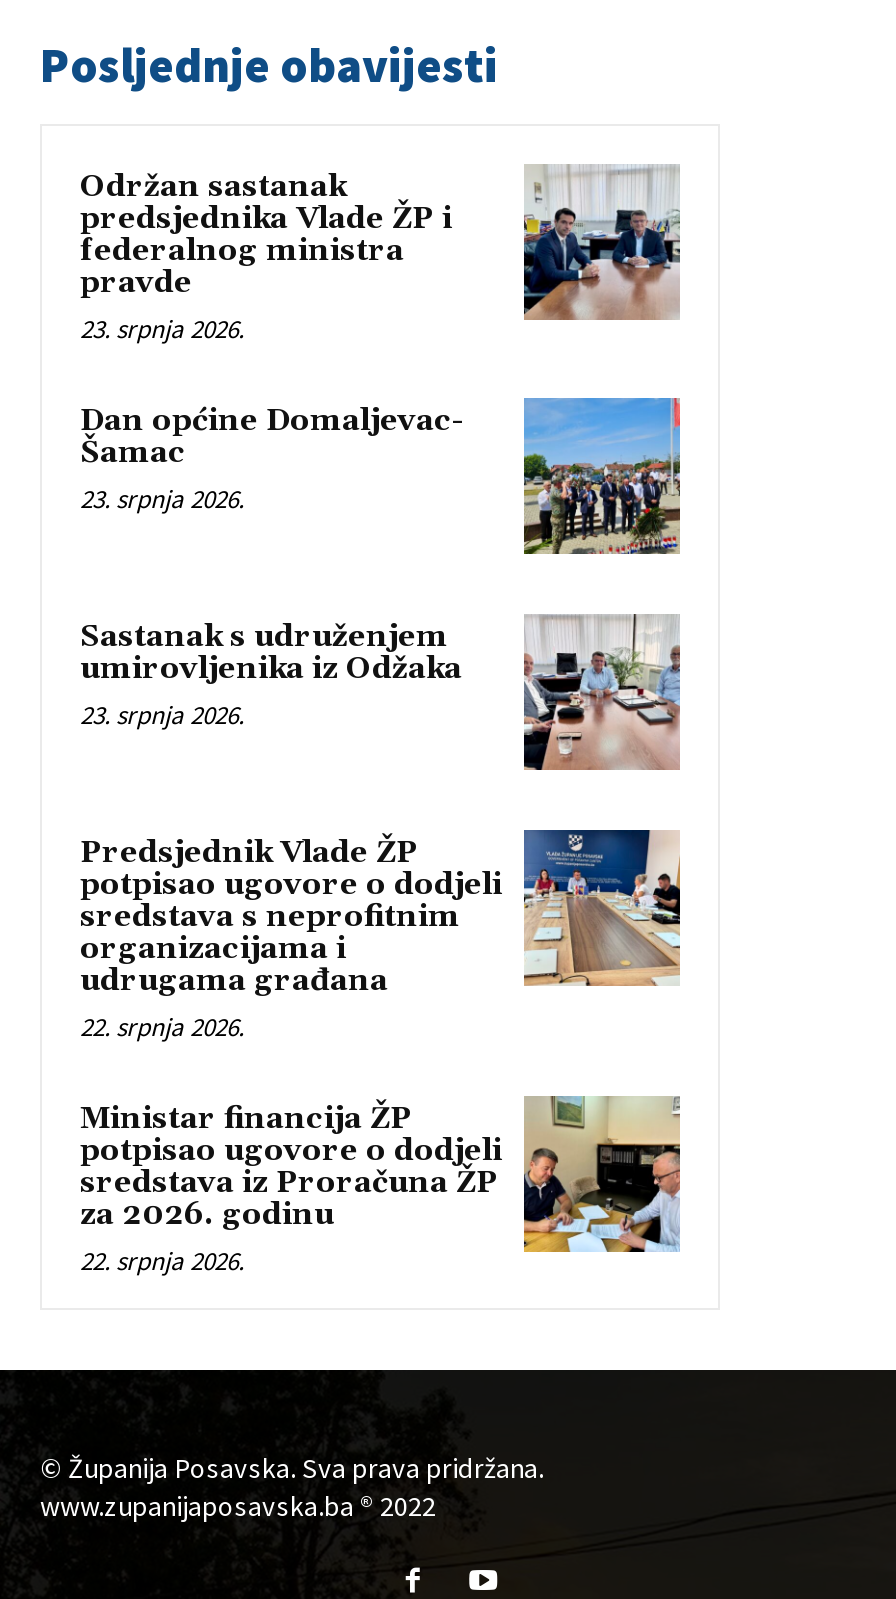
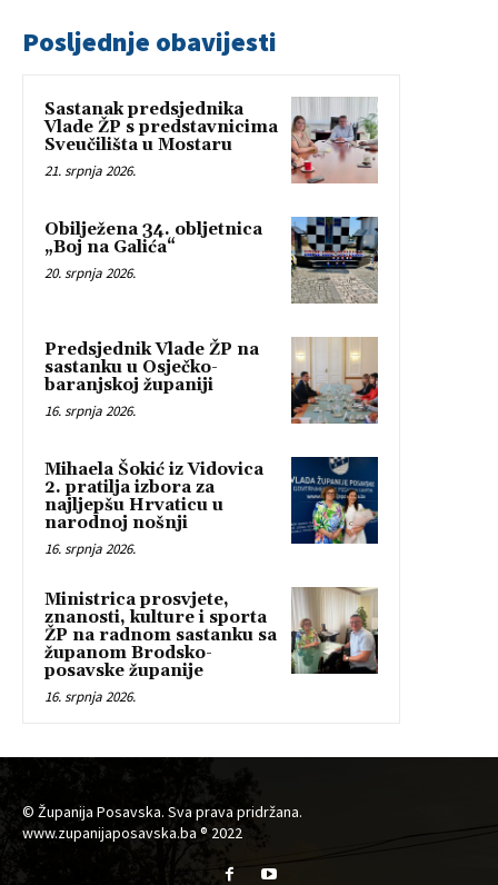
- [image]
- Održan sastanak
- predsjednika Vlade ŽP i
- federalnog ministra
- pravde
- 23. srpnja 2026.
+ [image]
+ Sastanak predsjednika
+ Vlade ŽP s predstavnicima
+ Sveučilišta u Mostaru
+ 21. srpnja 2026.

- [image]
- Dan općine Domaljevac-
- Šamac
- 23. srpnja 2026.
+ [image]
+ Obilježena 34. obljetnica
+ „Boj na Galića“
+ 20. srpnja 2026.

- [image]
- Sastanak s udruženjem
- umirovljenika iz Odžaka
- 23. srpnja 2026.
+ [image]
+ Predsjednik Vlade ŽP na
+ sastanku u Osječko-
+ baranjskoj županiji
+ 16. srpnja 2026.

- [image]
- Predsjednik Vlade ŽP
- potpisao ugovore o dodjeli
- sredstava s neprofitnim
- organizacijama i
- udrugama građana
- 22. srpnja 2026.
+ [image]
+ Mihaela Šokić iz Vidovica
+ 2. pratilja izbora za
+ najljepšu Hrvaticu u
+ narodnoj nošnji
+ 16. srpnja 2026.

- [image]
- Ministar financija ŽP
- potpisao ugovore o dodjeli
- sredstava iz Proračuna ŽP
- za 2026. godinu
- 22. srpnja 2026.
+ [image]
+ Ministrica prosvjete,
+ znanosti, kulture i sporta
+ ŽP na radnom sastanku sa
+ županom Brodsko-
+ posavske županije
+ 16. srpnja 2026.
